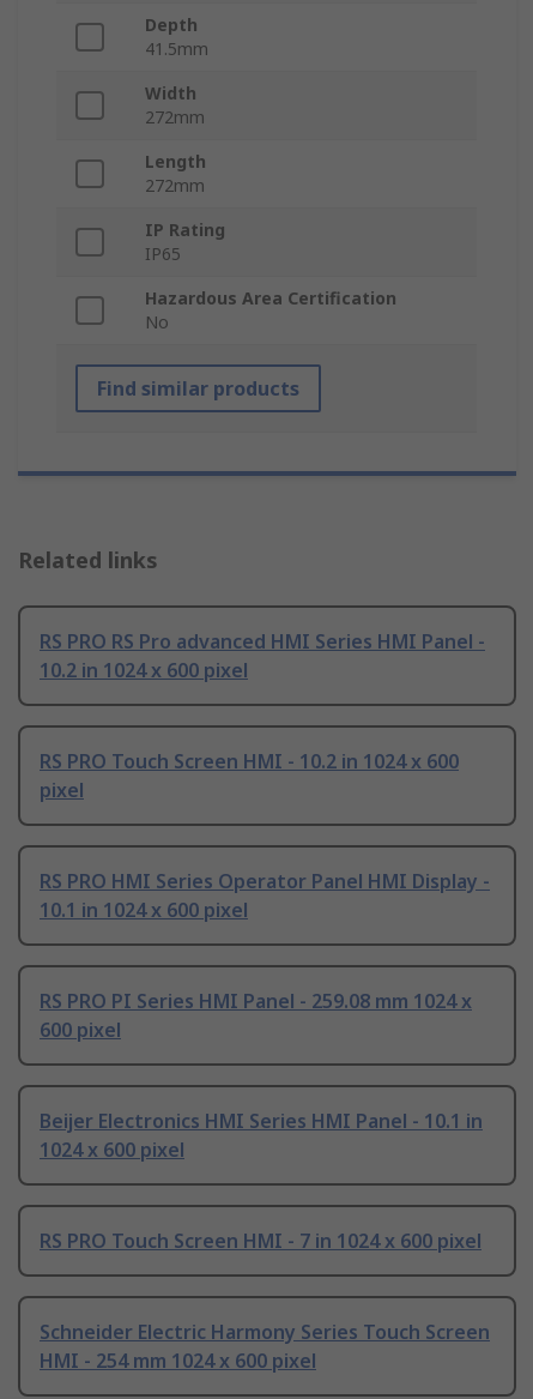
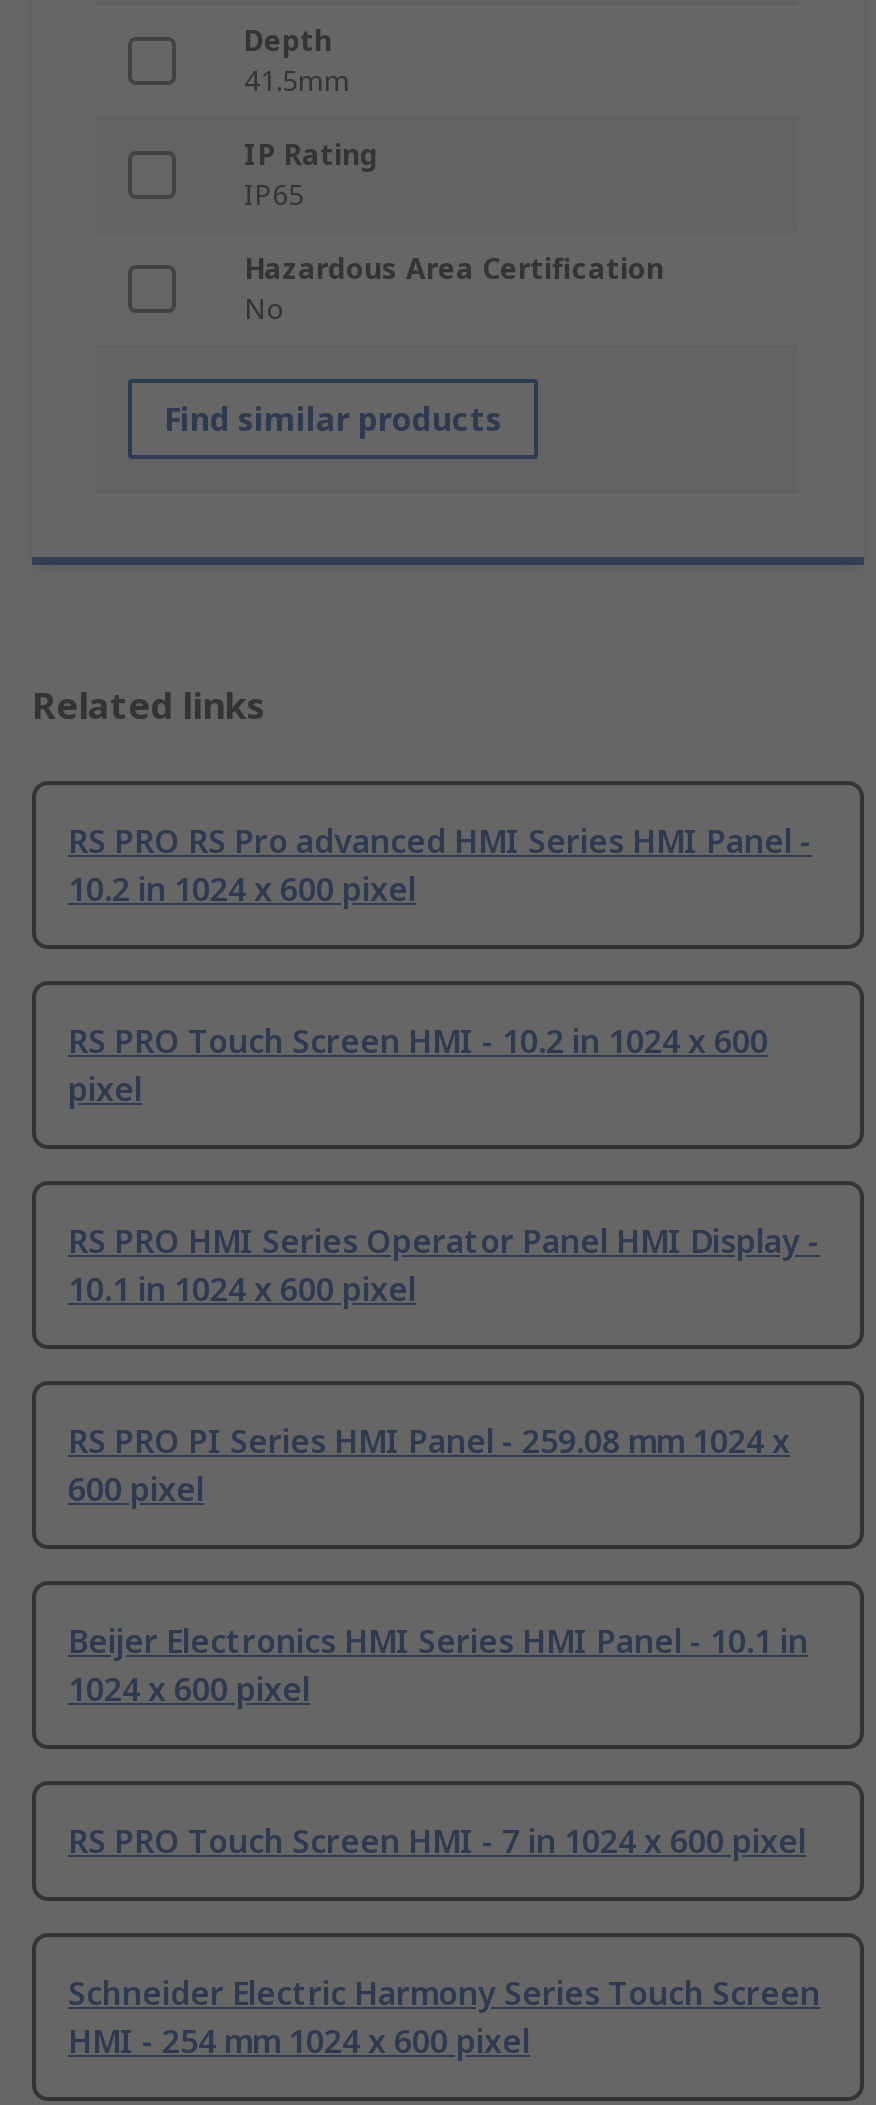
- Width
- 272mm
- Length
- 272mm
